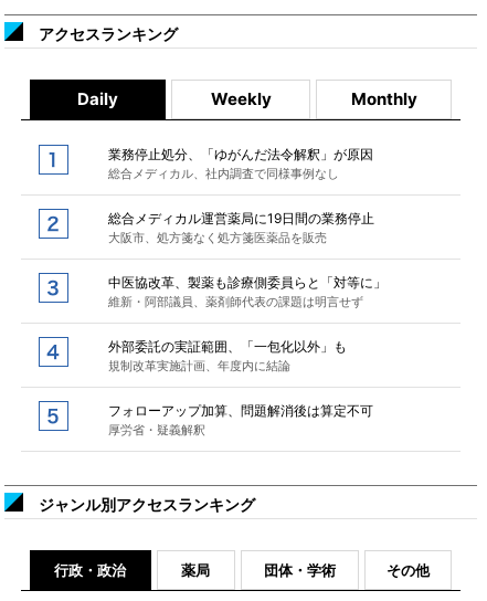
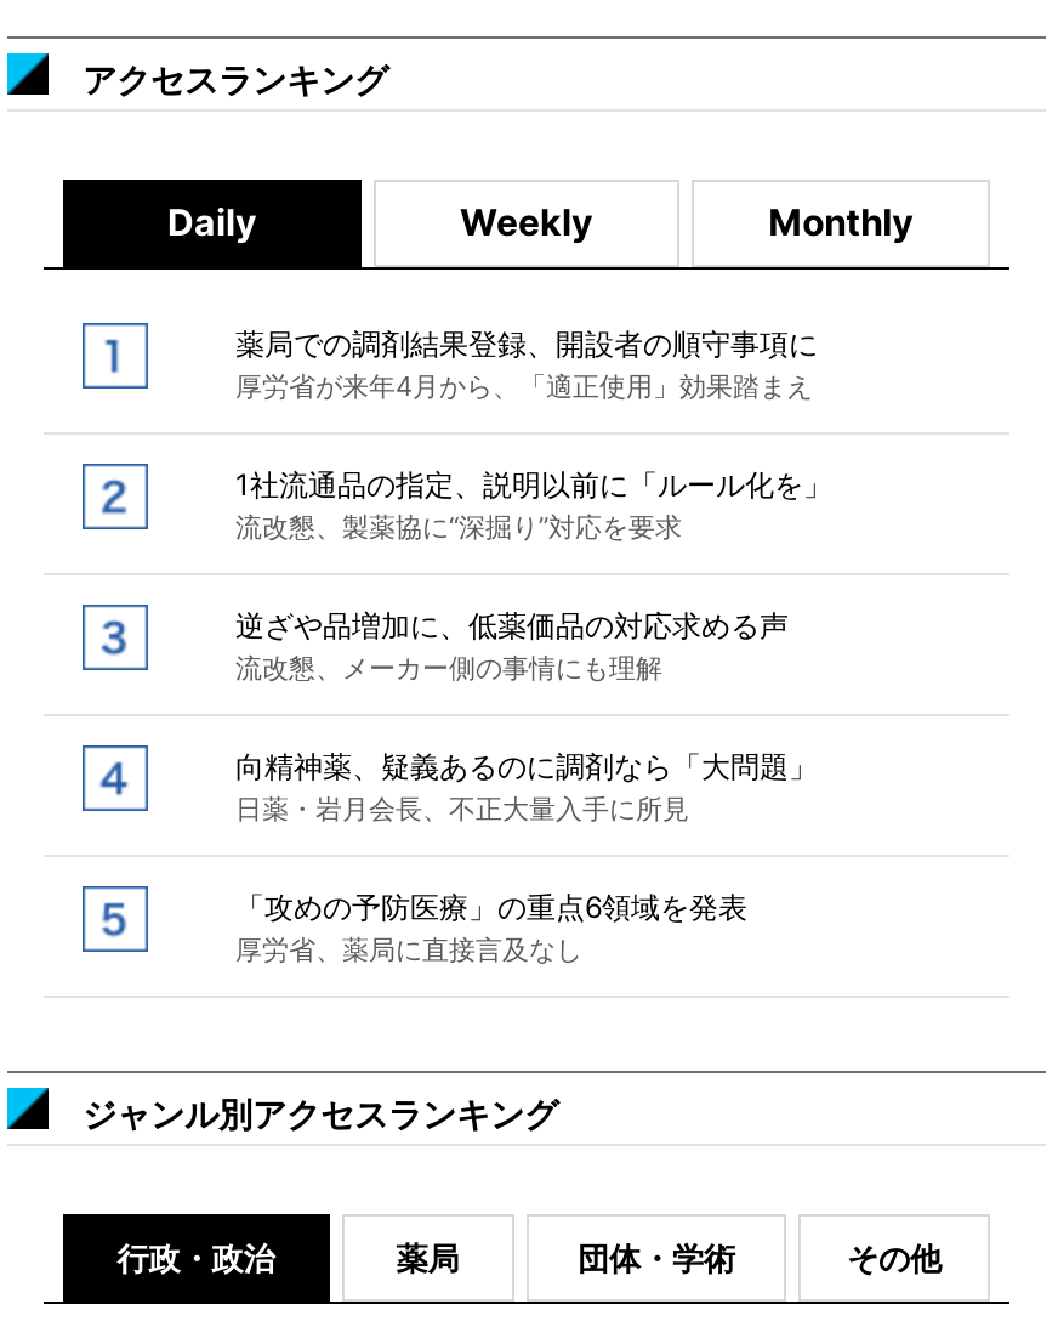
- 業務停止処分、「ゆがんだ法令解釈」が原因
- 総合メディカル、社内調査で同様事例なし
+ 薬局での調剤結果登録、開設者の順守事項に
+ 厚労省が来年4月から、「適正使用」効果踏まえ

- 総合メディカル運営薬局に19日間の業務停止
- 大阪市、処方箋なく処方箋医薬品を販売
+ 1社流通品の指定、説明以前に「ルール化を」
+ 流改懇、製薬協に“深掘り”対応を要求

- 中医協改革、製薬も診療側委員らと「対等に」
- 維新・阿部議員、薬剤師代表の課題は明言せず
+ 逆ざや品増加に、低薬価品の対応求める声
+ 流改懇、メーカー側の事情にも理解

- 外部委託の実証範囲、「一包化以外」も
- 規制改革実施計画、年度内に結論
+ 向精神薬、疑義あるのに調剤なら「大問題」
+ 日薬・岩月会長、不正大量入手に所見

- フォローアップ加算、問題解消後は算定不可
- 厚労省・疑義解釈
+ 「攻めの予防医療」の重点6領域を発表
+ 厚労省、薬局に直接言及なし
